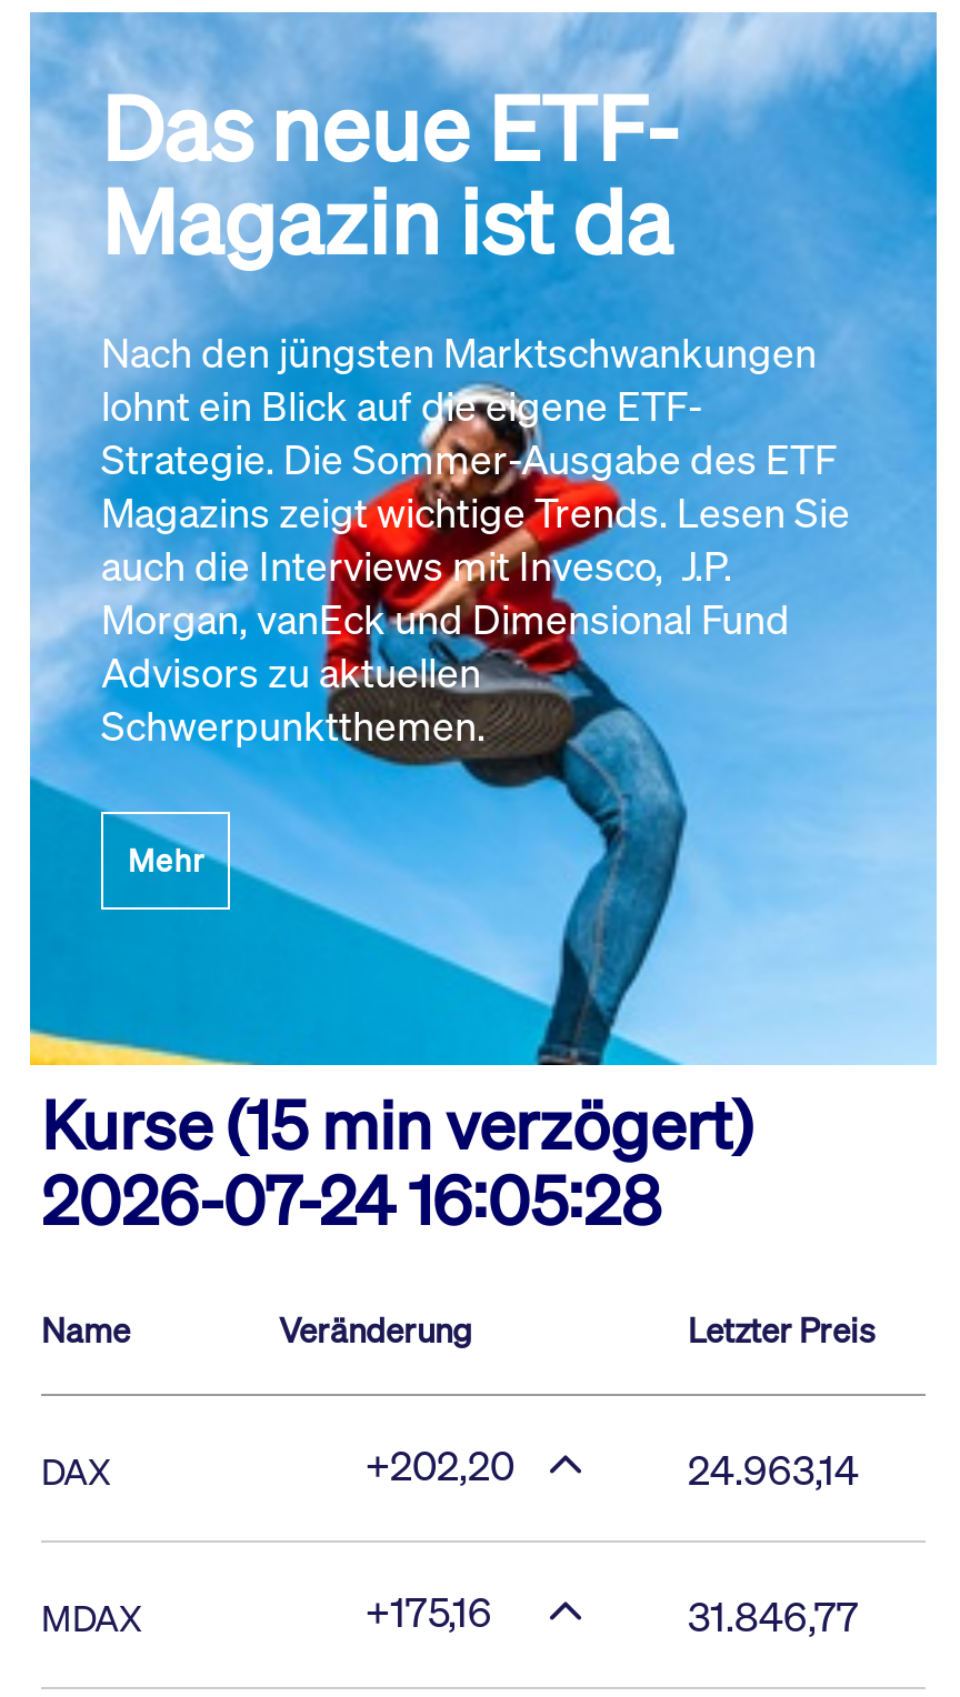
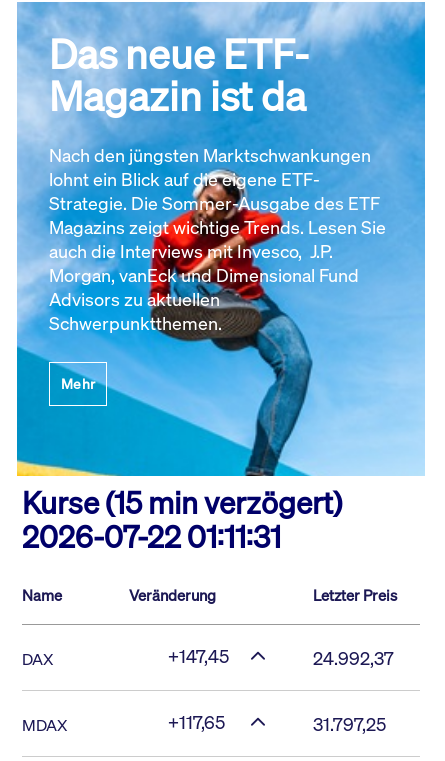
- 2026-07-24 16:05:28
+ 2026-07-22 01:11:31

- +202,20
+ +147,45

- 24.963,14
+ 24.992,37

- +175,16
+ +117,65

- 31.846,77
+ 31.797,25
